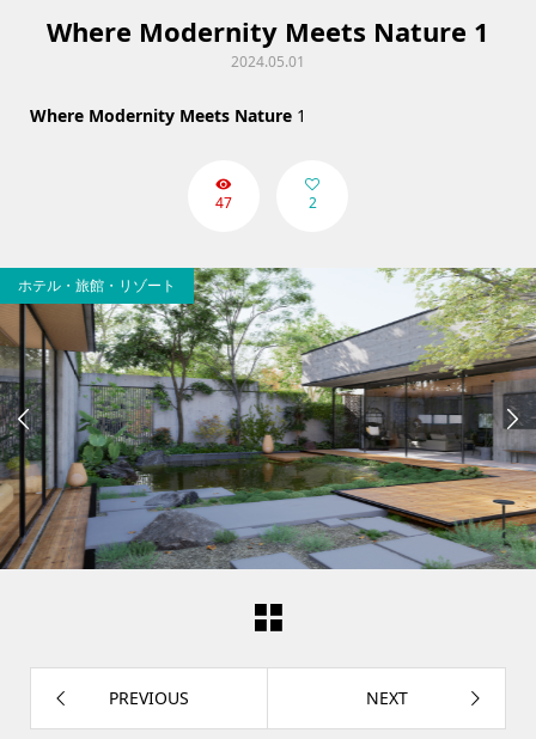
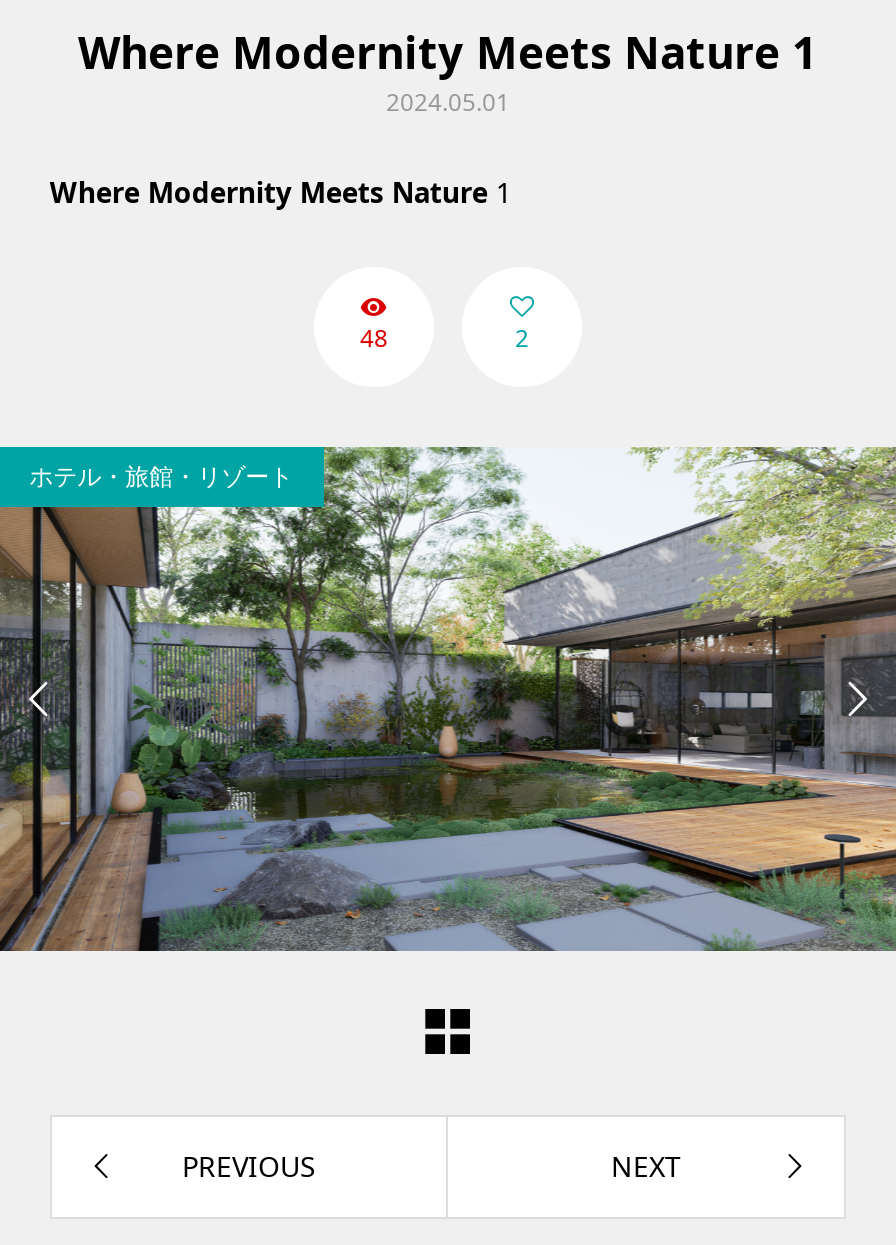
- 47
+ 48
